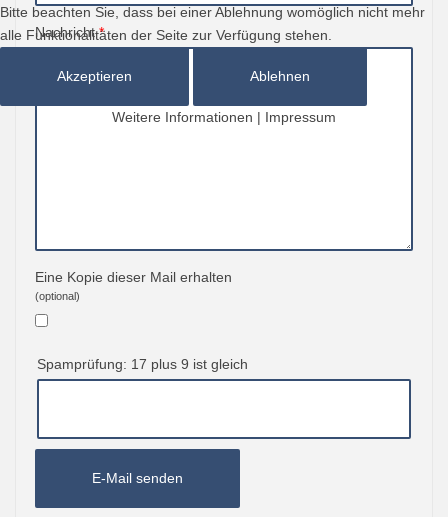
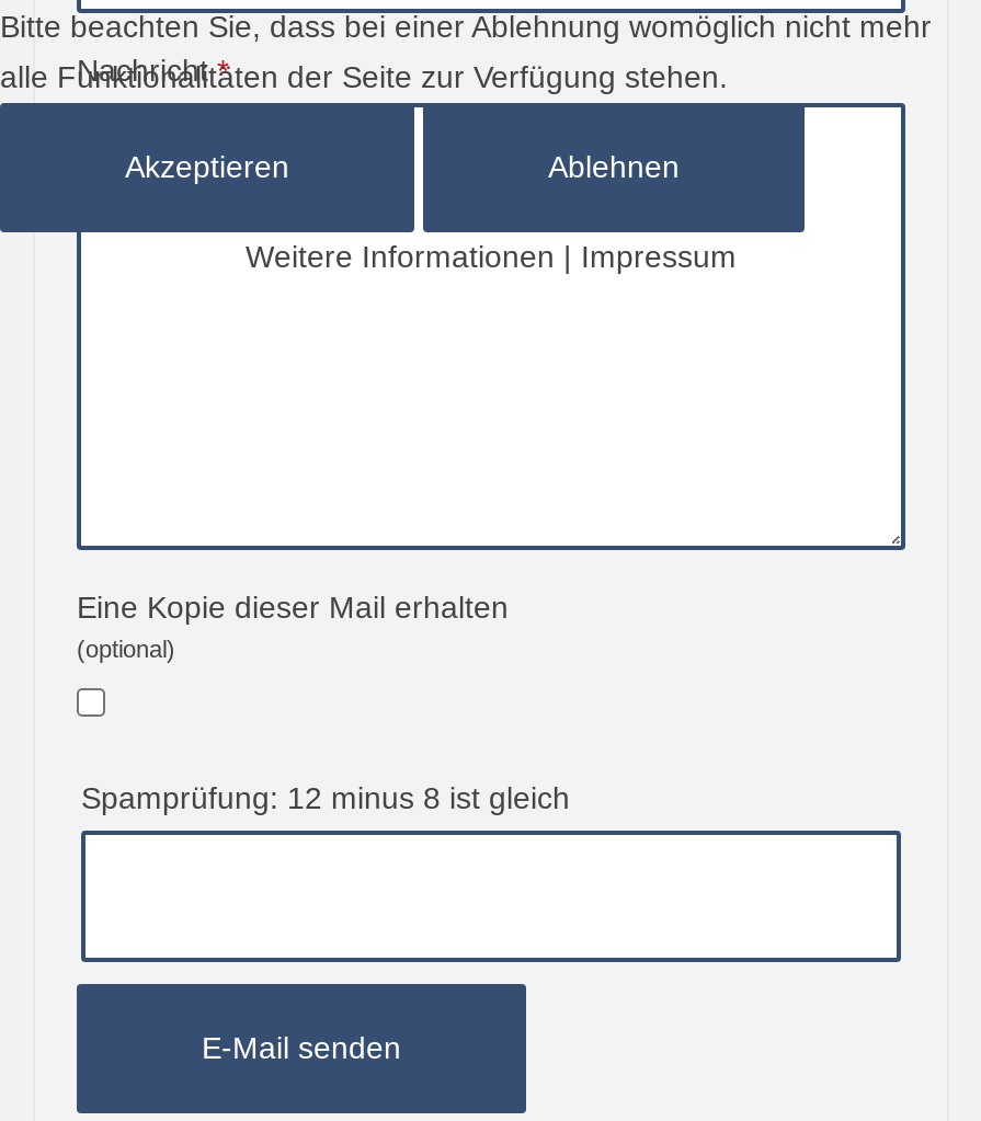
- Spamprüfung: 17 plus 9 ist gleich
+ Spamprüfung: 12 minus 8 ist gleich
